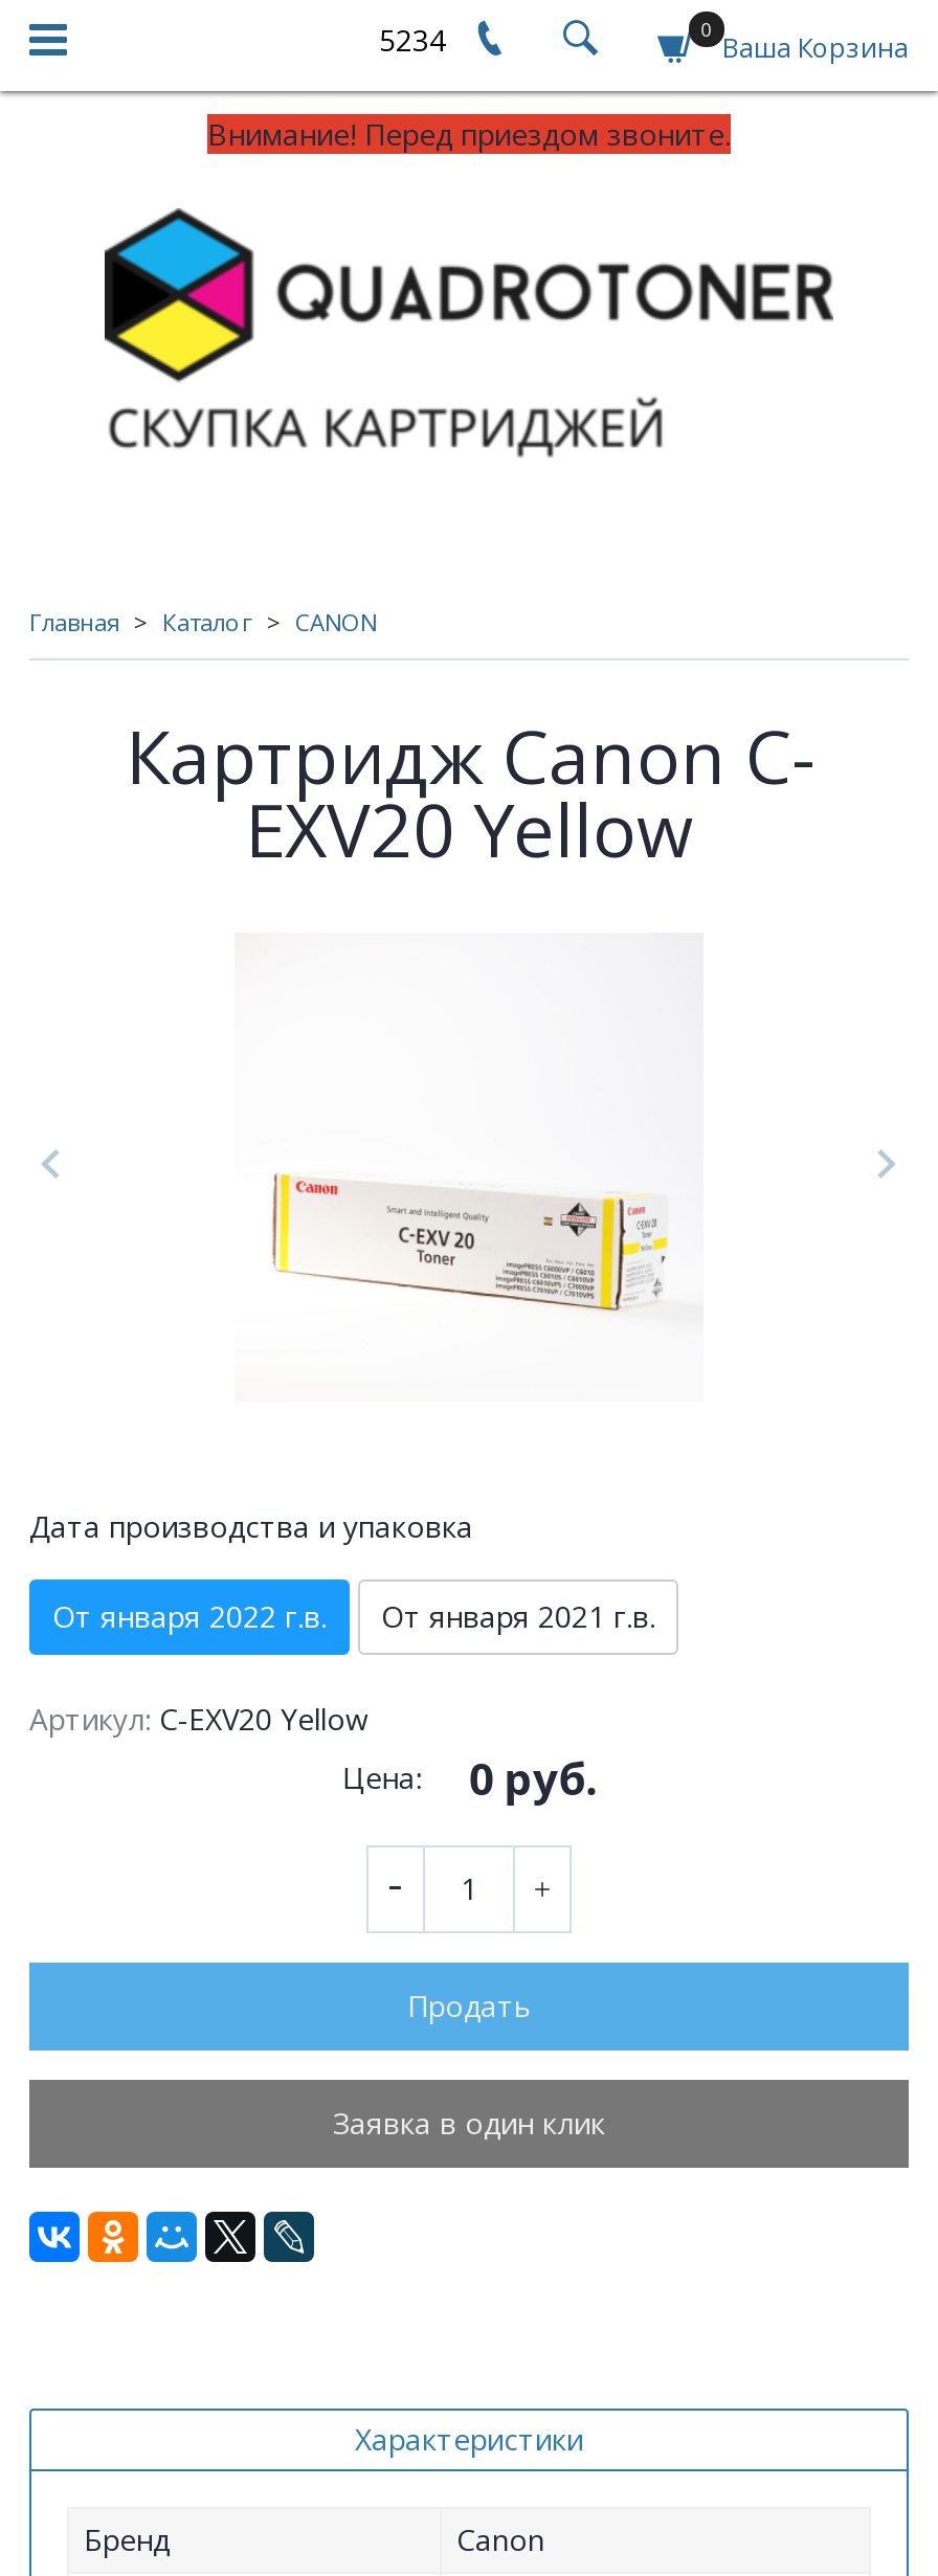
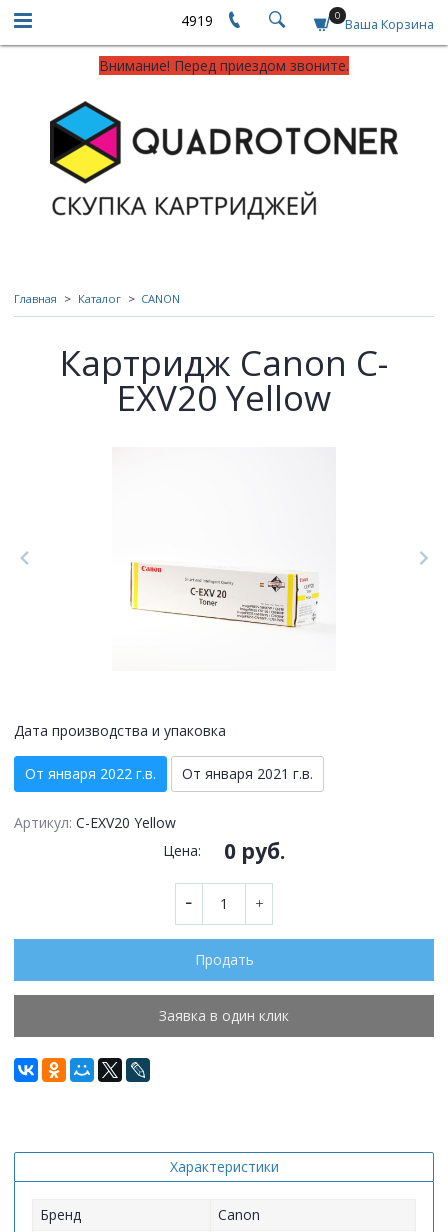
- 5234
+ 4919
